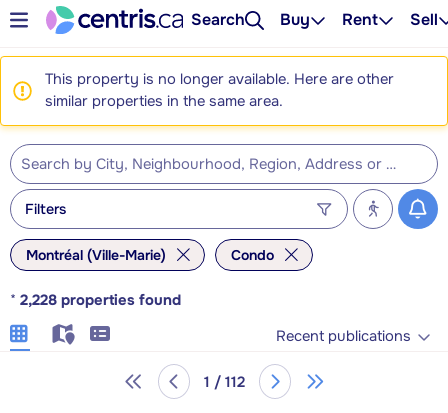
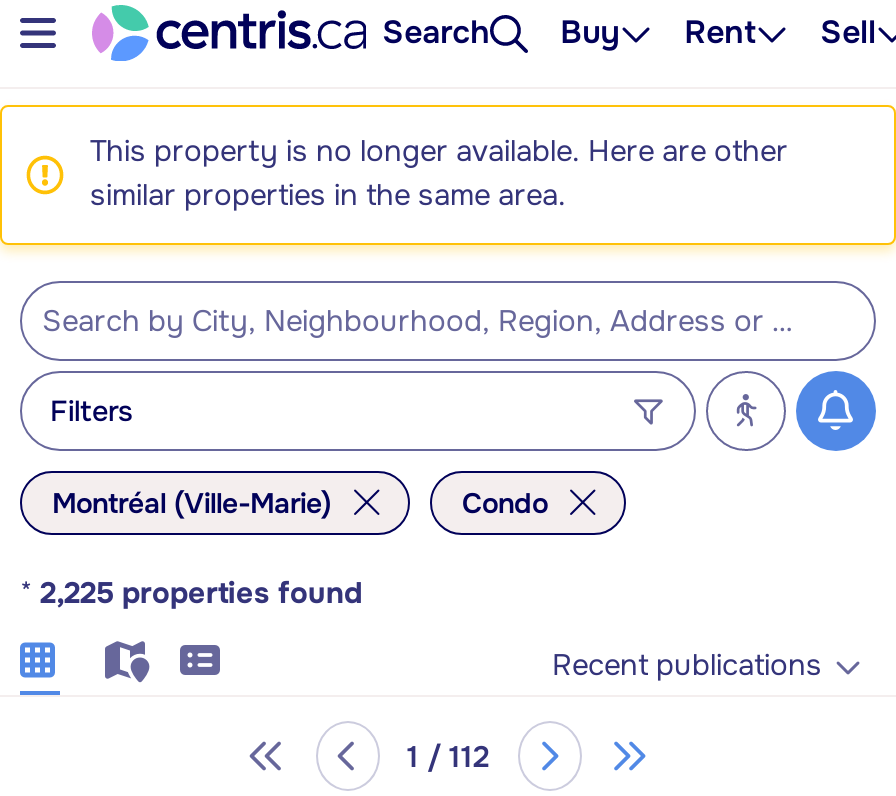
- * 2,228 properties found
+ * 2,225 properties found
